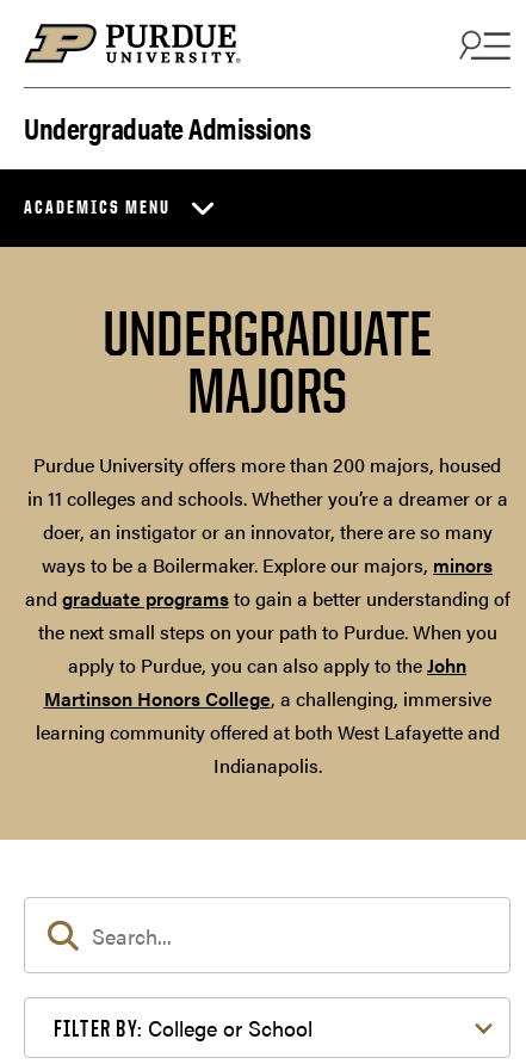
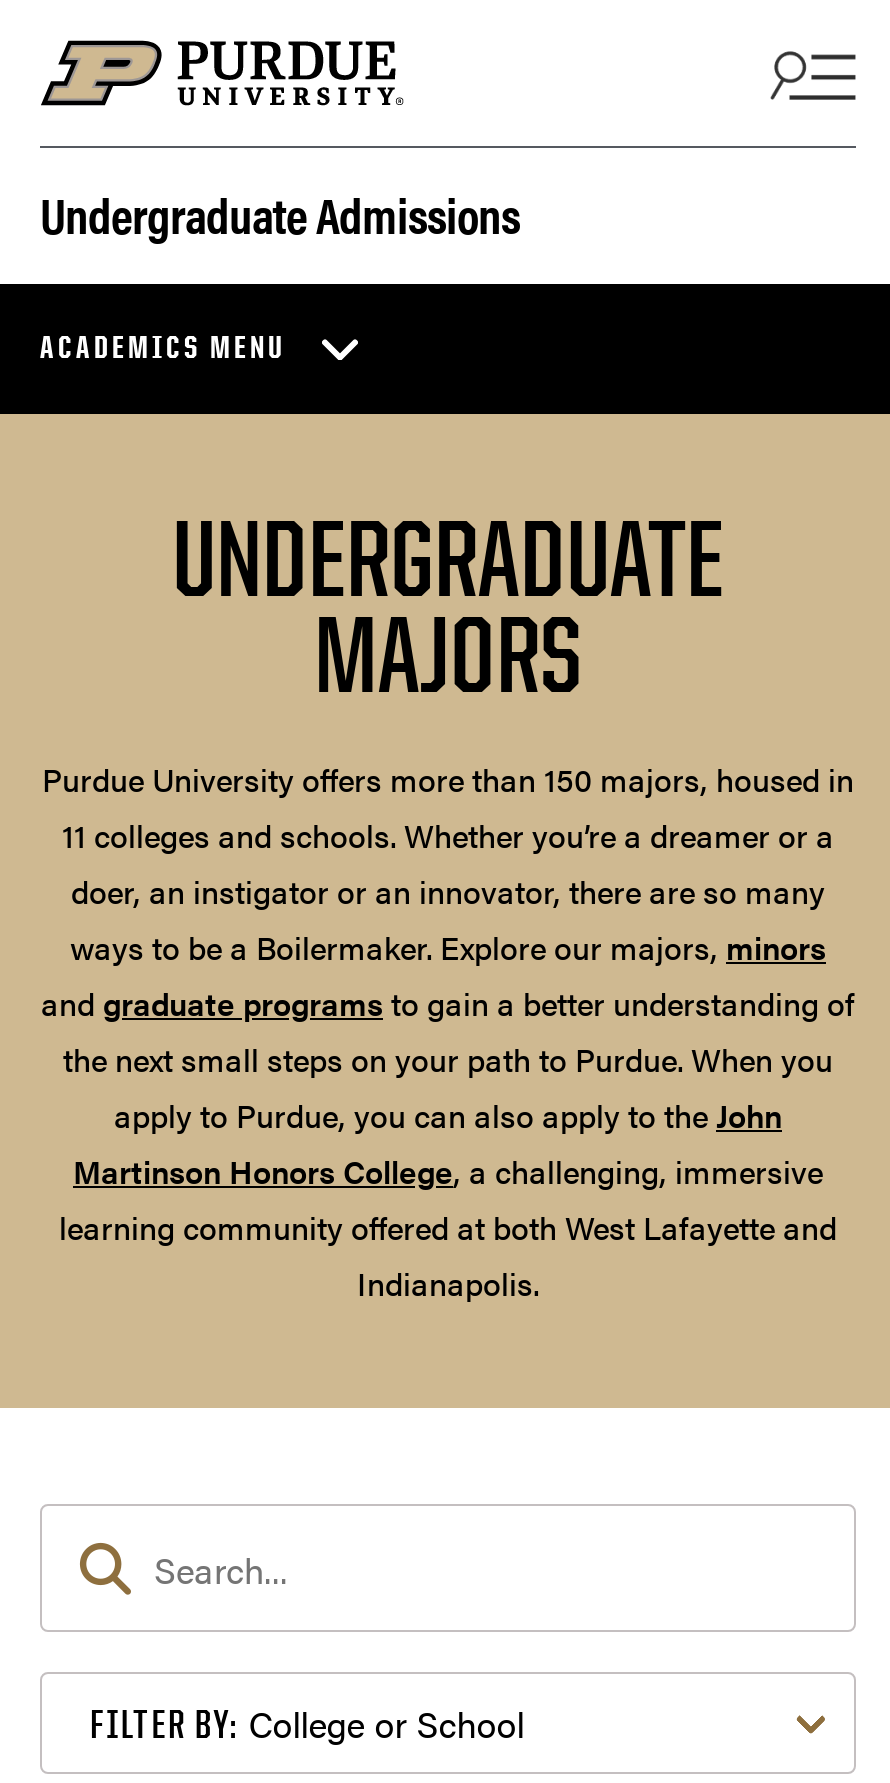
- Purdue University offers more than 200 majors, housed
- in 11 colleges and schools. Whether you’re a dreamer or a
+ Purdue University offers more than 150 majors, housed in
+ 11 colleges and schools. Whether you’re a dreamer or a
